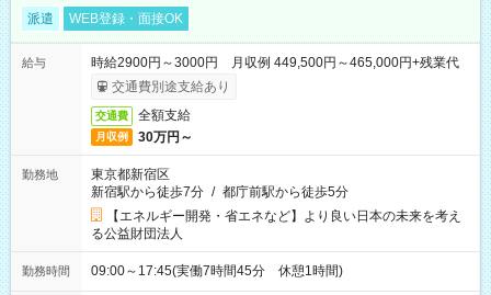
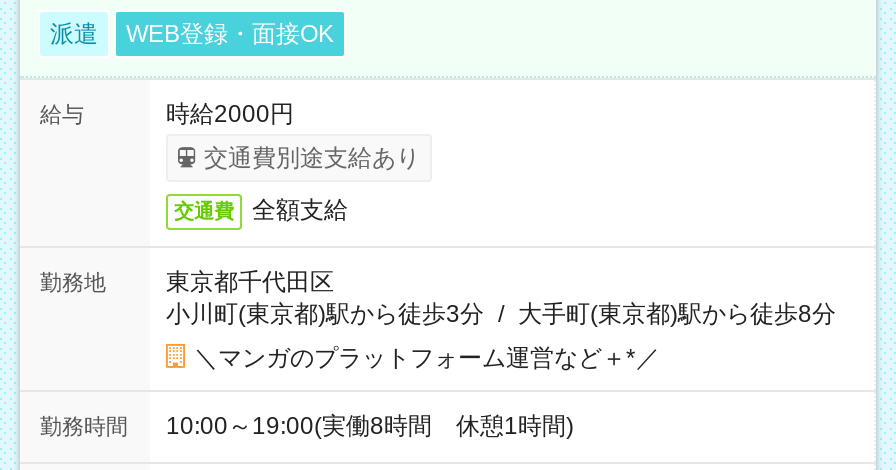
- 時給2900円～3000円 月収例 449,500円～465,000円+残業代
+ 時給2000円

- 月収例
- 30万円～

- 東京都新宿区
- 新宿駅から徒歩7分 / 都庁前駅から徒歩5分
+ 東京都千代田区
+ 小川町(東京都)駅から徒歩3分 / 大手町(東京都)駅から徒歩8分

- 【エネルギー開発・省エネなど】より良い日本の未来を考え
- る公益財団法人
+ ＼マンガのプラットフォーム運営など＋*／

- 09:00～17:45(実働7時間45分 休憩1時間)
+ 10:00～19:00(実働8時間 休憩1時間)
